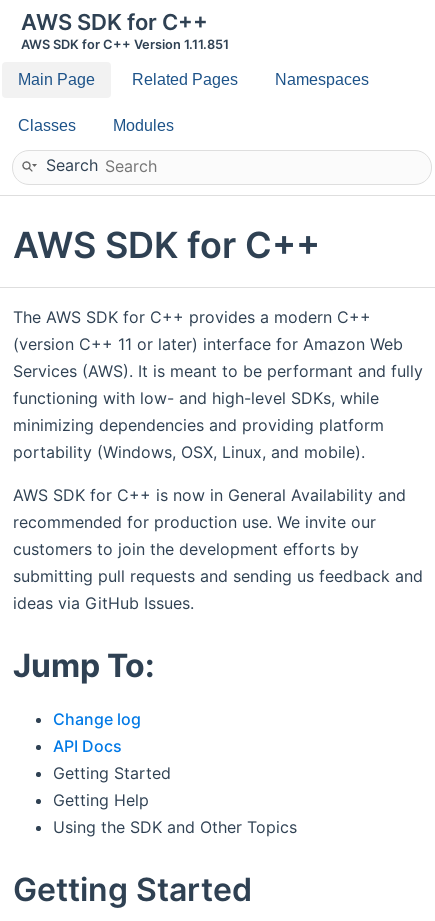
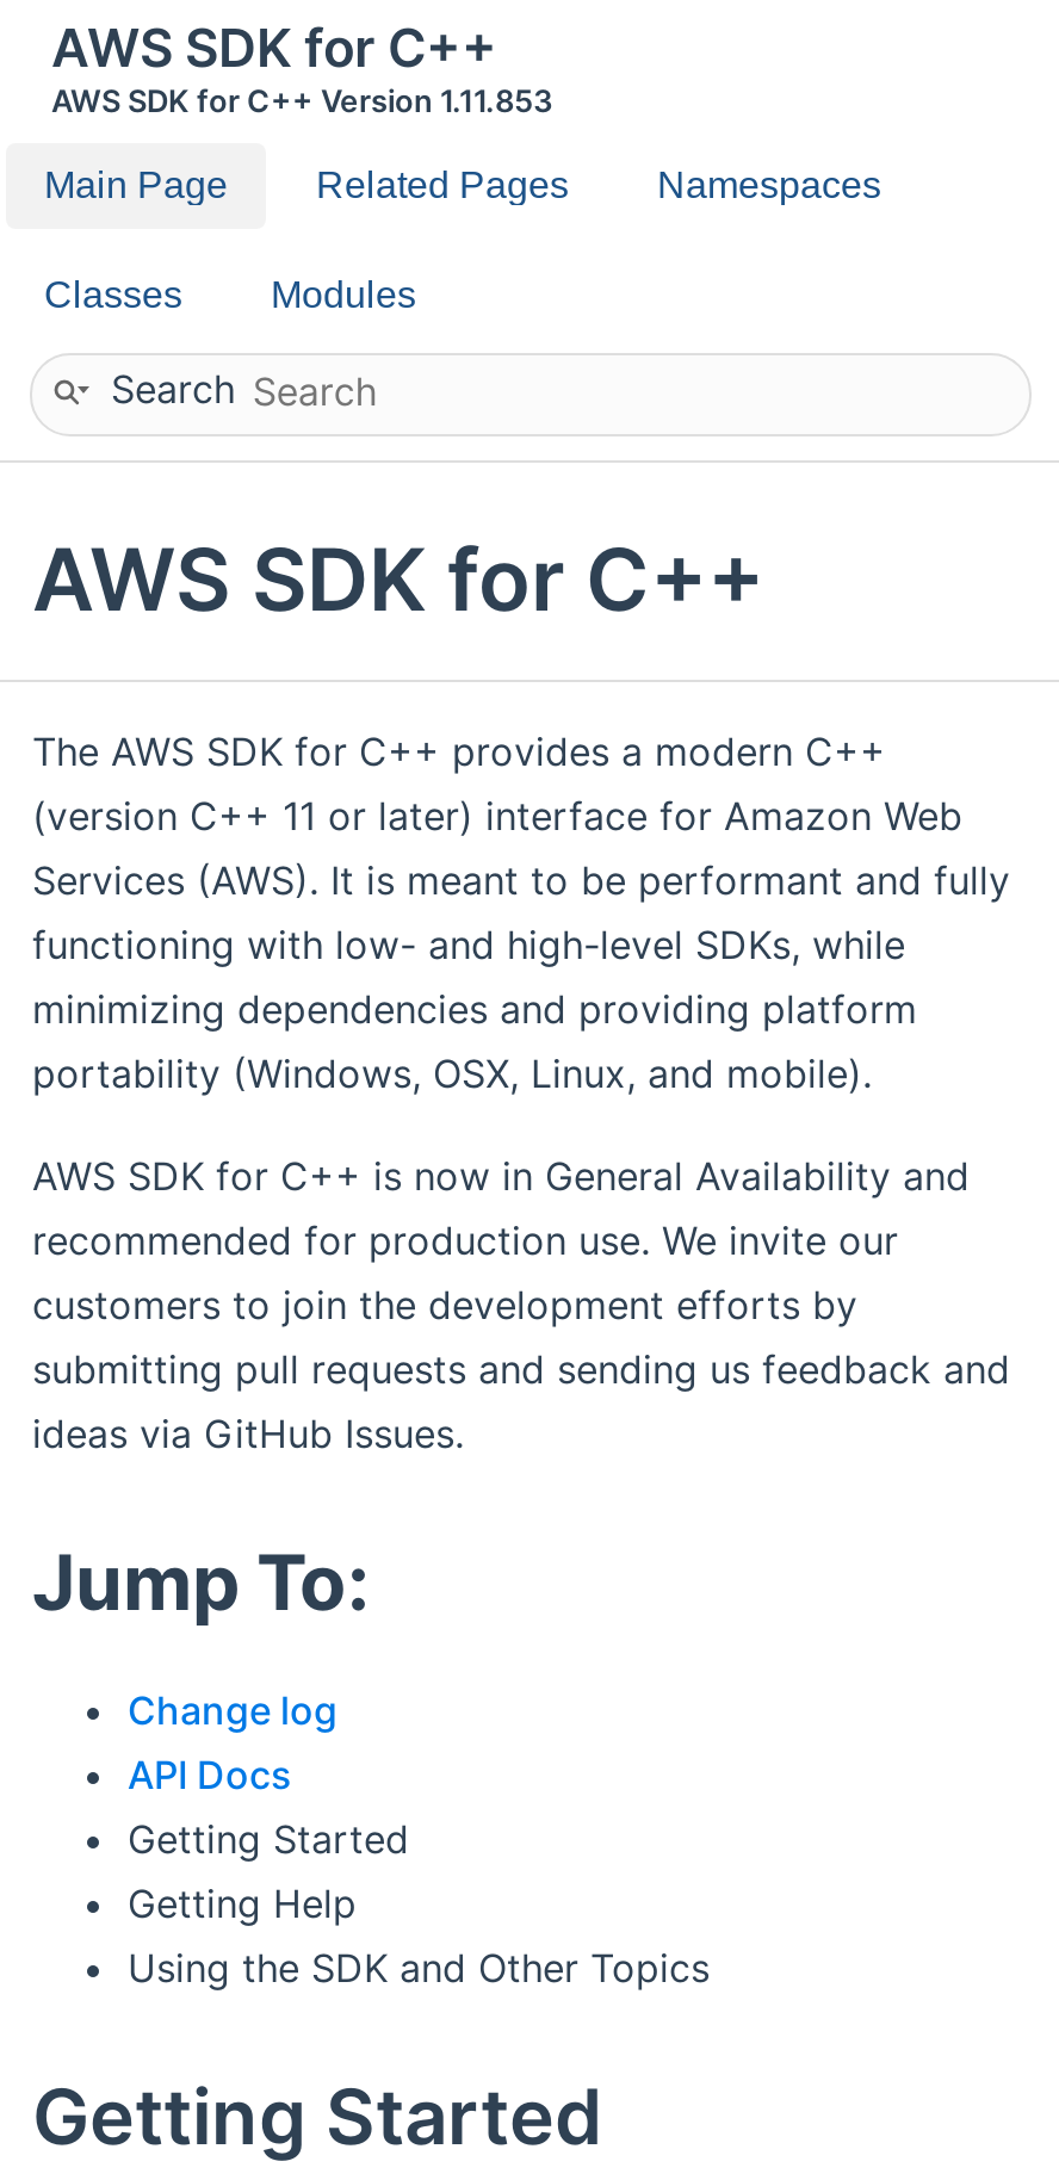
- AWS SDK for C++ Version 1.11.851
+ AWS SDK for C++ Version 1.11.853
